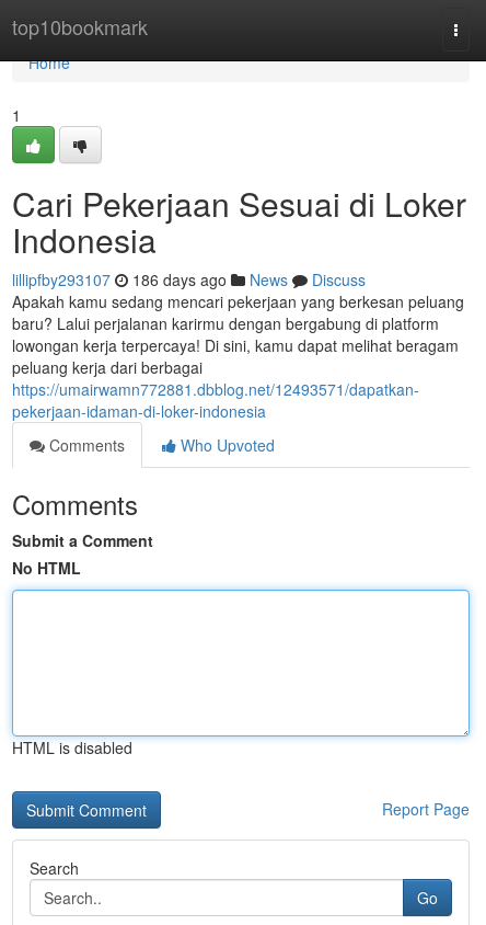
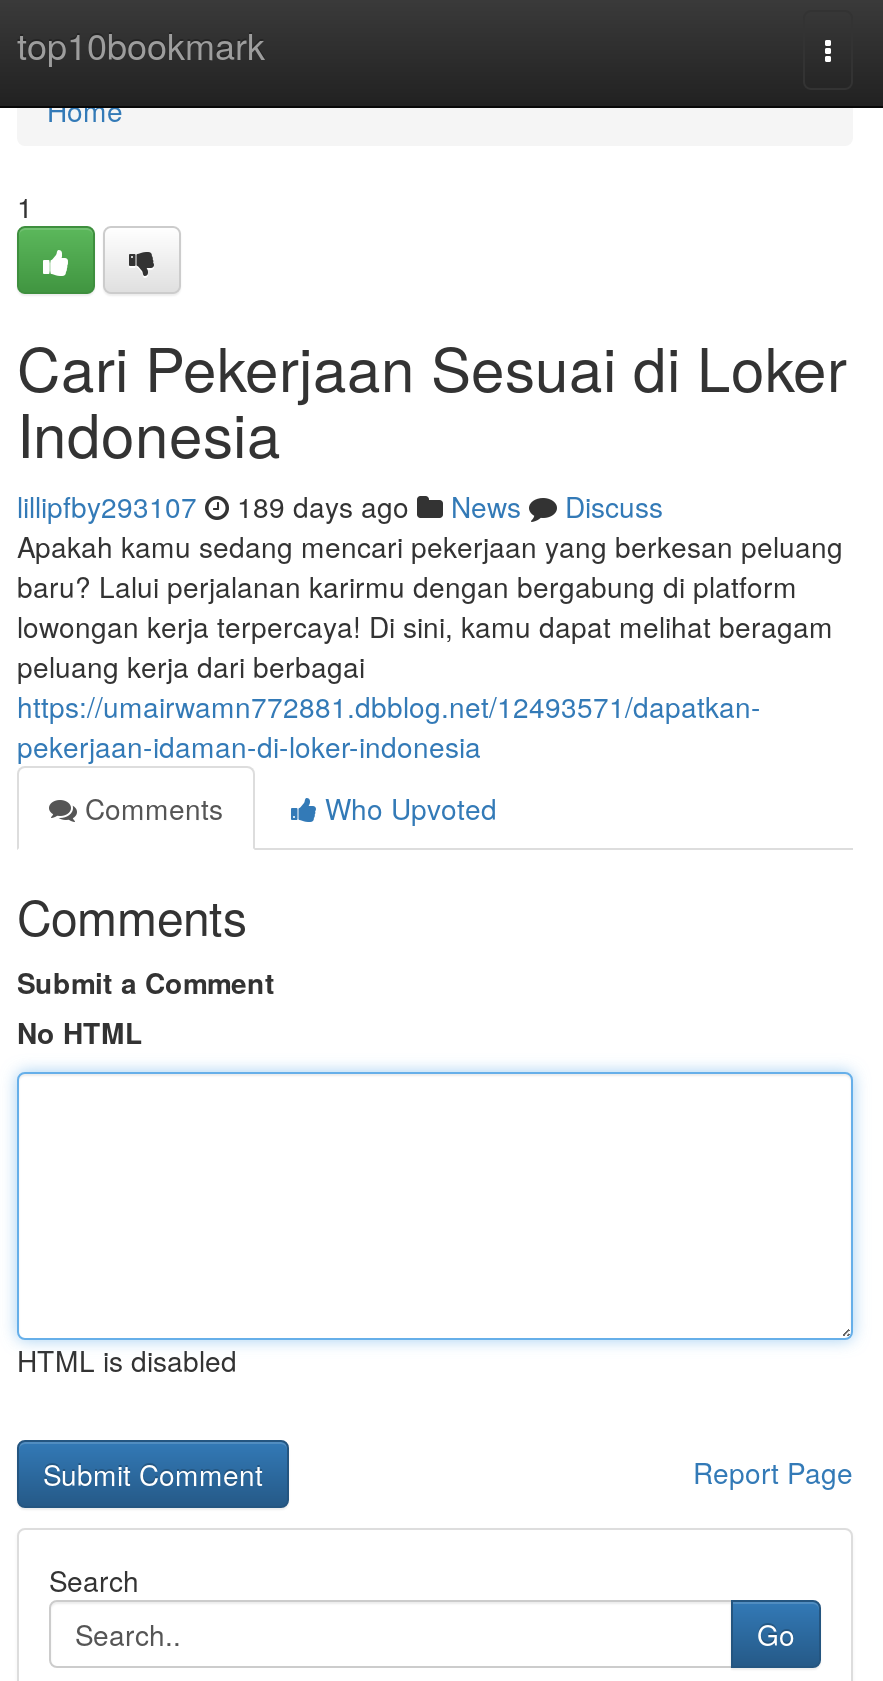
- lillipfby293107 186 days ago News Discuss
+ lillipfby293107 189 days ago News Discuss
